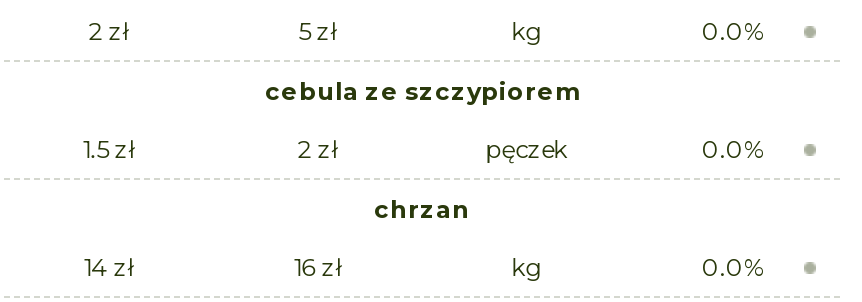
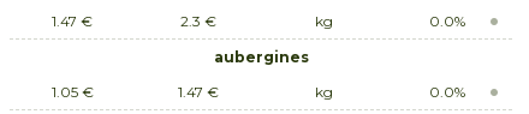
- 2 zł
- 5 zł
+ 1.47 €
+ 2.3 €

- cebula ze szczypiorem
- 1.5 zł
- 2 zł
- pęczek
- 0.0%
- chrzan
- 14 zł
- 16 zł
+ aubergines
+ 1.05 €
+ 1.47 €
